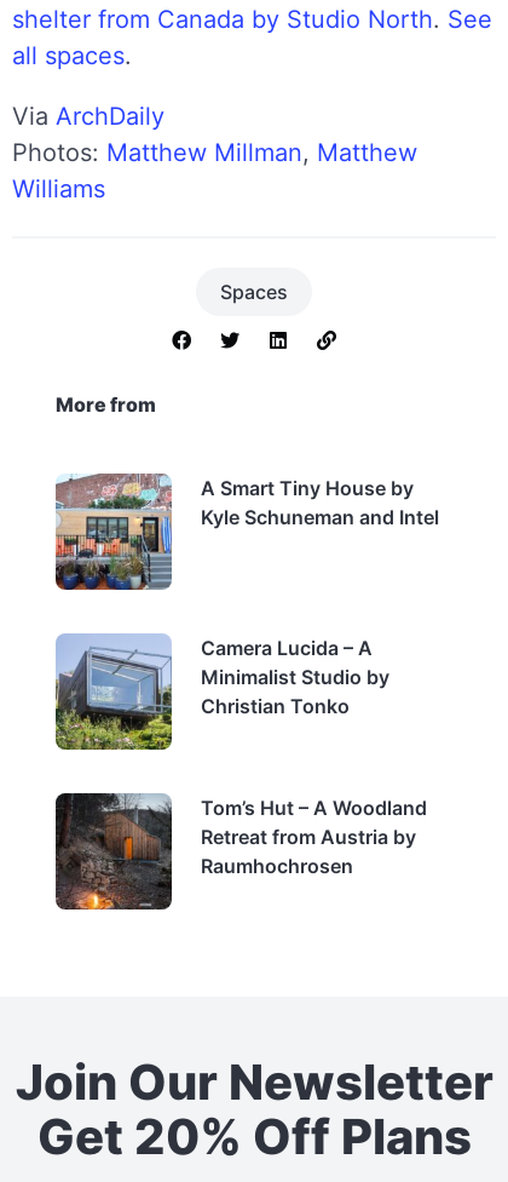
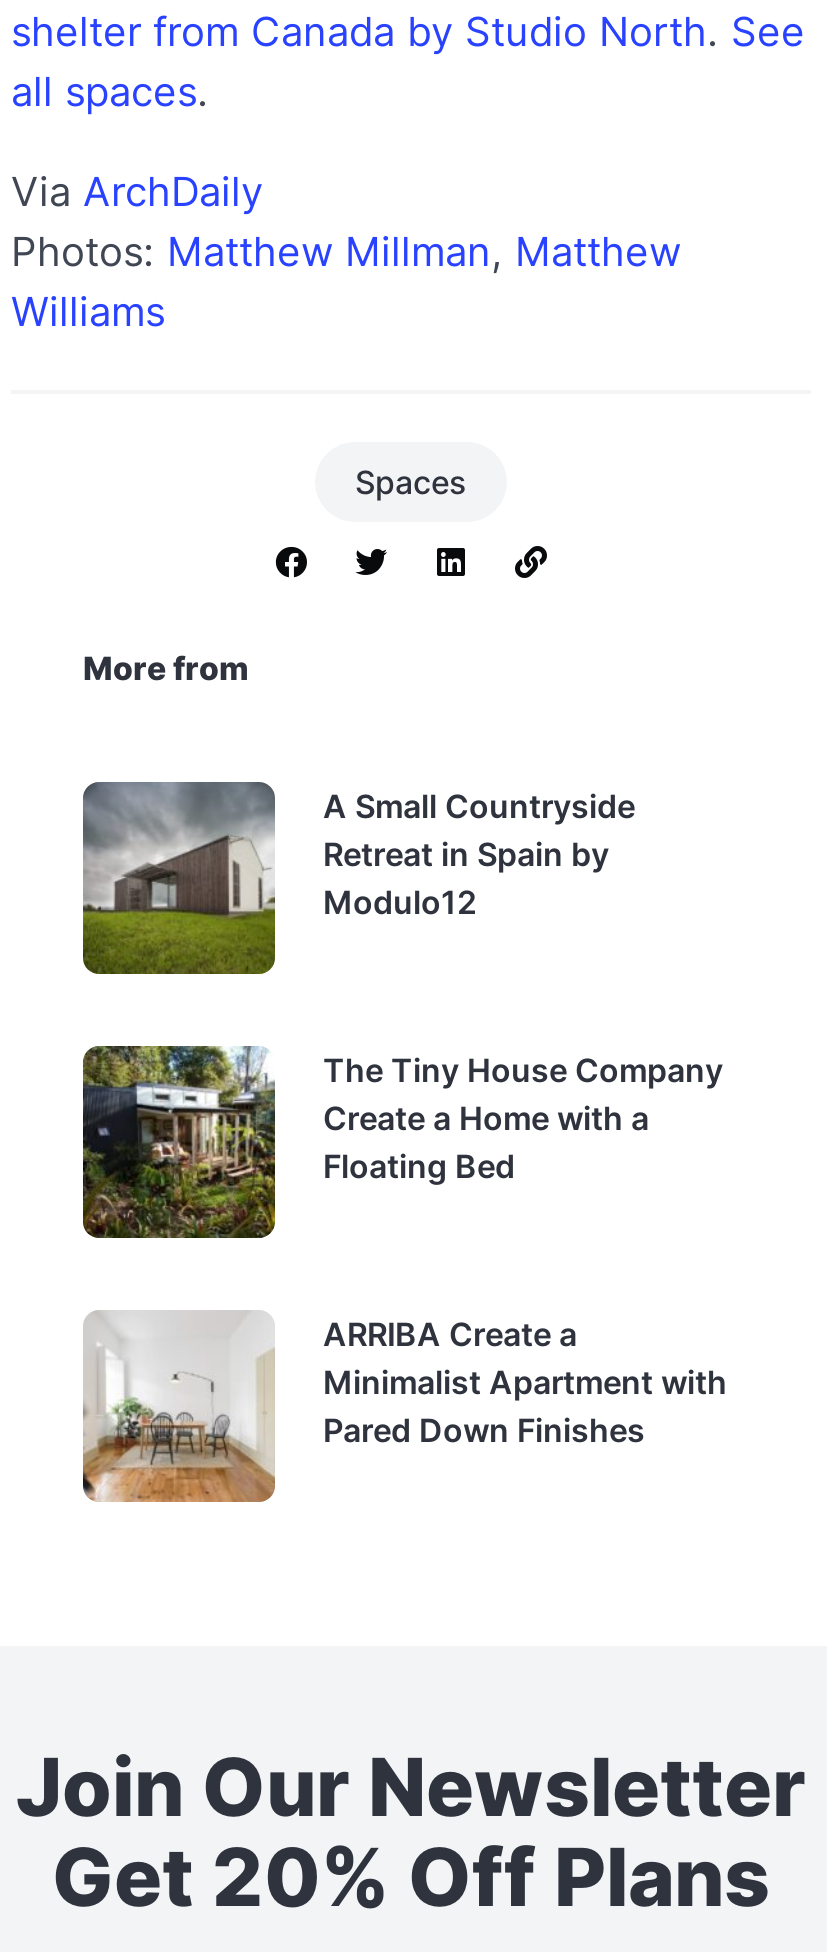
- [image]
- A Smart Tiny House by
- Kyle Schuneman and Intel
+ [image]
+ A Small Countryside
+ Retreat in Spain by
+ Modulo12

- [image]
- Camera Lucida – A
- Minimalist Studio by
- Christian Tonko
+ [image]
+ The Tiny House Company
+ Create a Home with a
+ Floating Bed

- [image]
- Tom’s Hut – A Woodland
- Retreat from Austria by
- Raumhochrosen
+ [image]
+ ARRIBA Create a
+ Minimalist Apartment with
+ Pared Down Finishes
